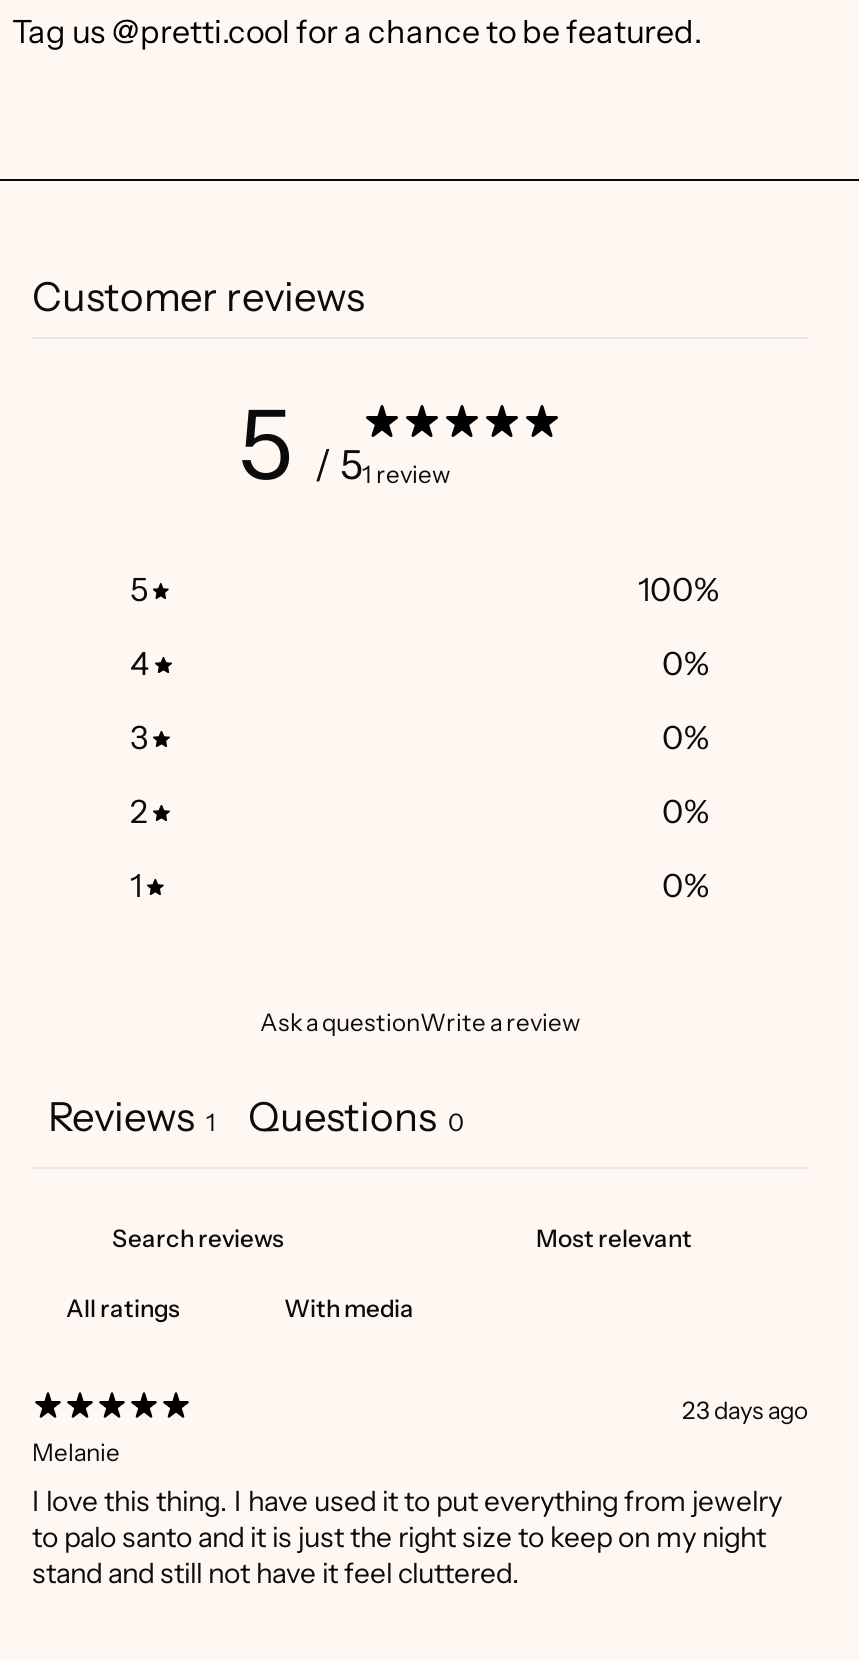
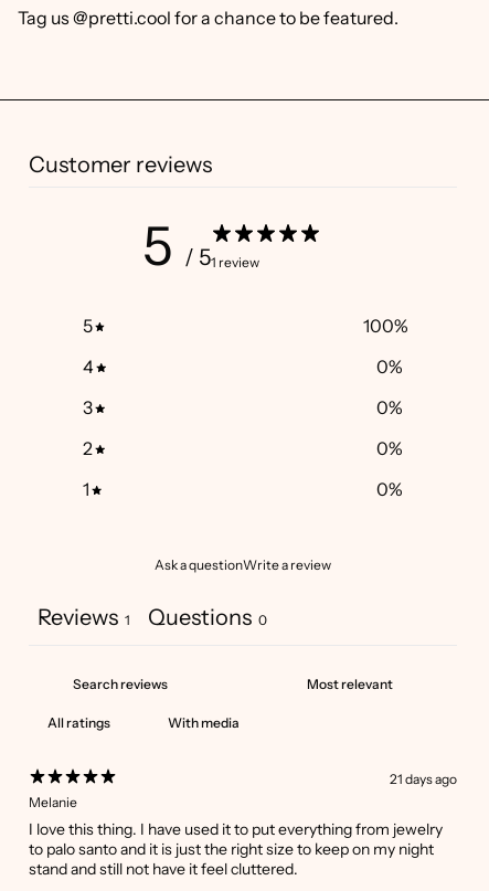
- 23 days ago
+ 21 days ago
